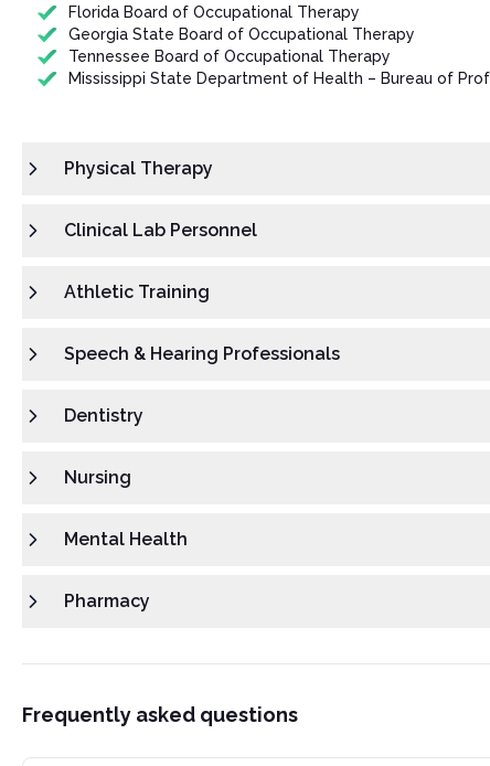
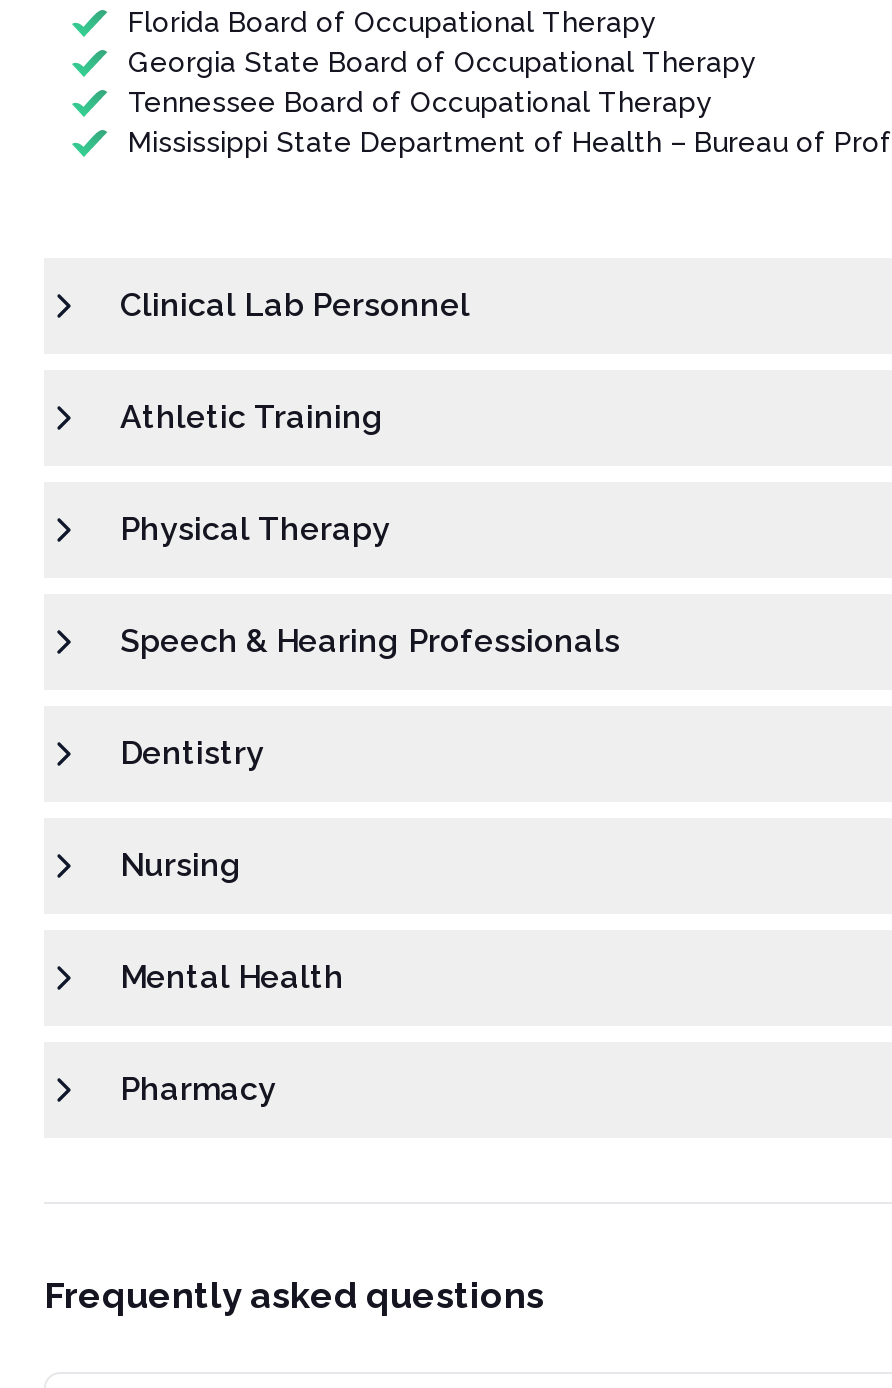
moved down: Physical Therapy

moved up: Clinical Lab Personnel | Athletic Training
